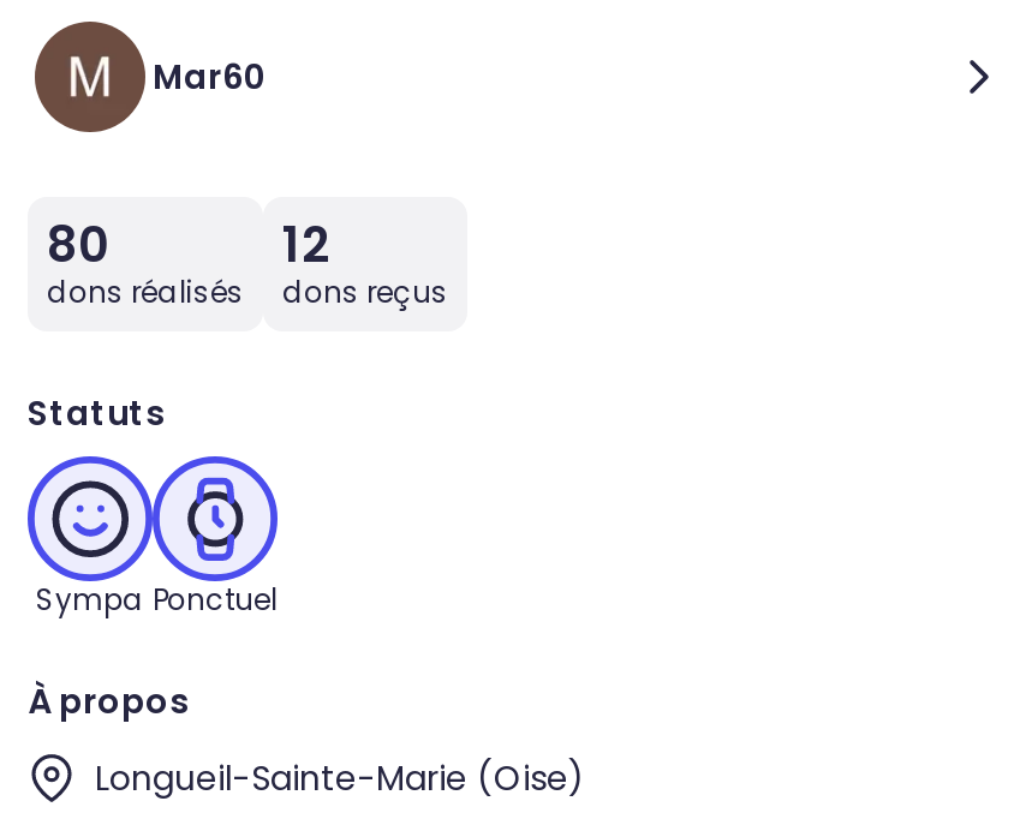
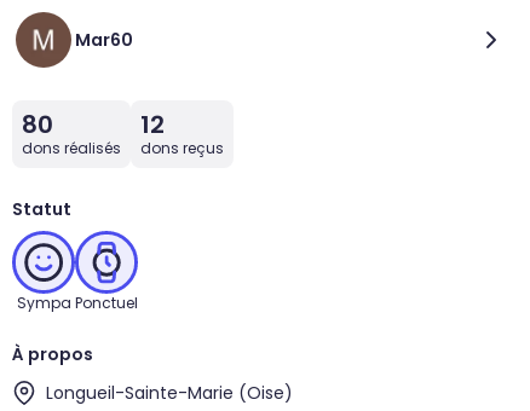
- Statuts
+ Statut
